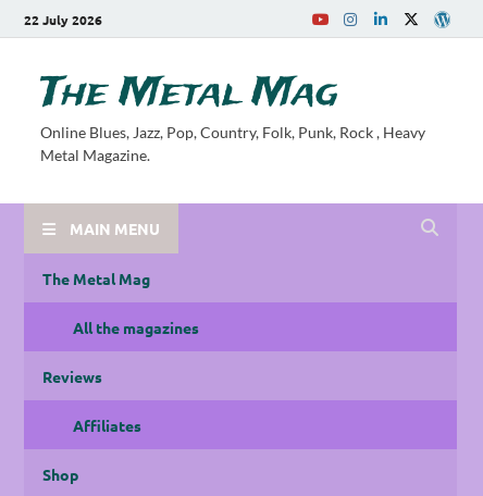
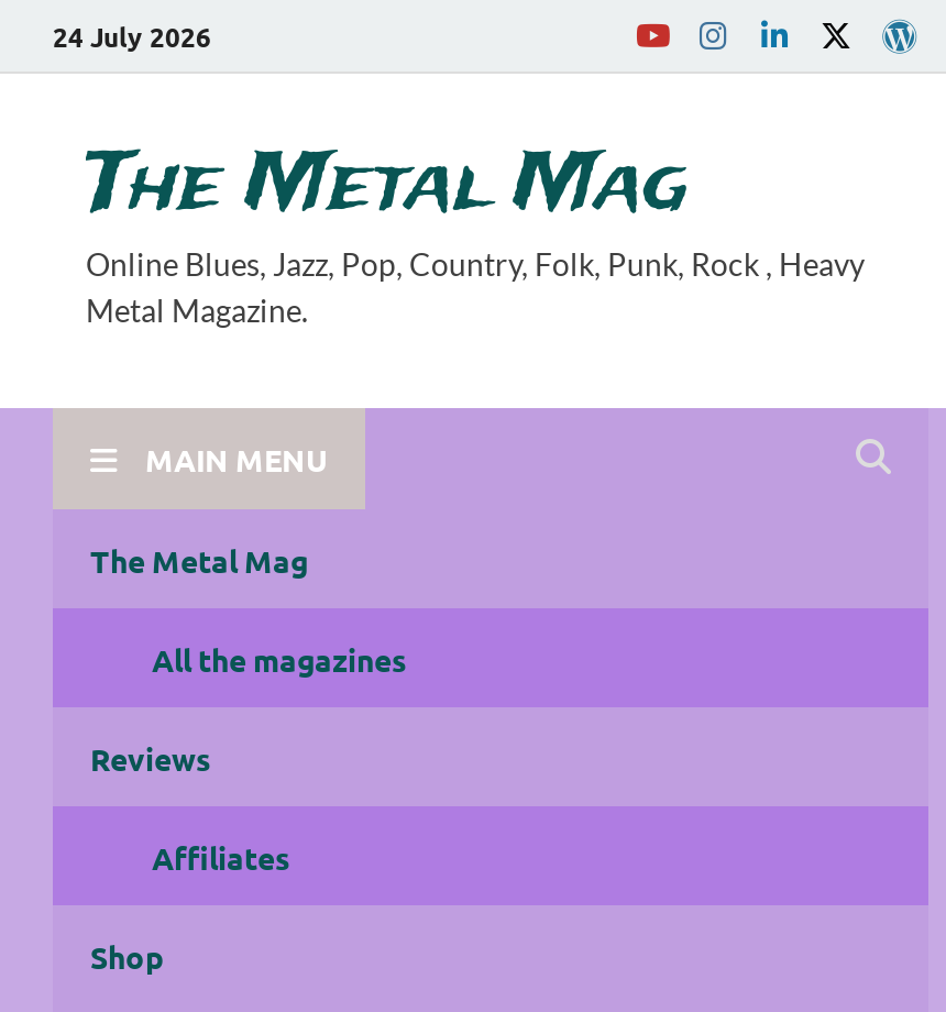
- 22 July 2026
+ 24 July 2026
